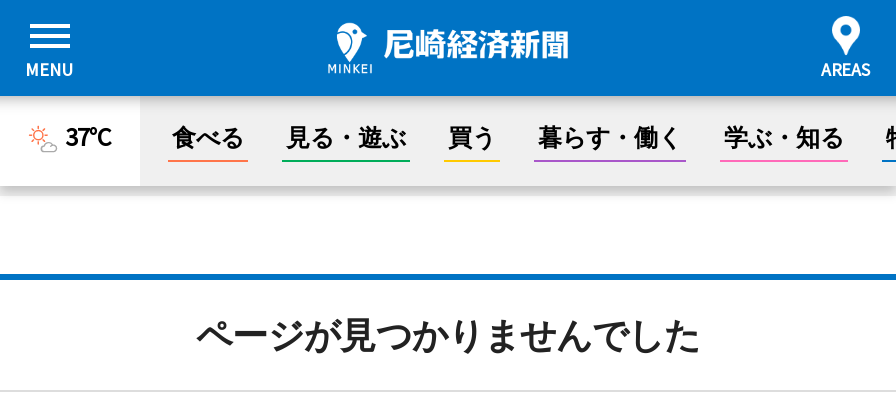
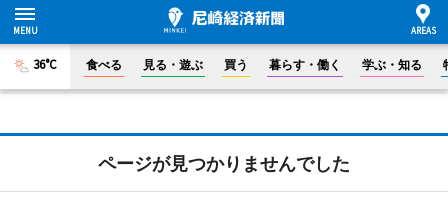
- 37°C
+ 36°C
